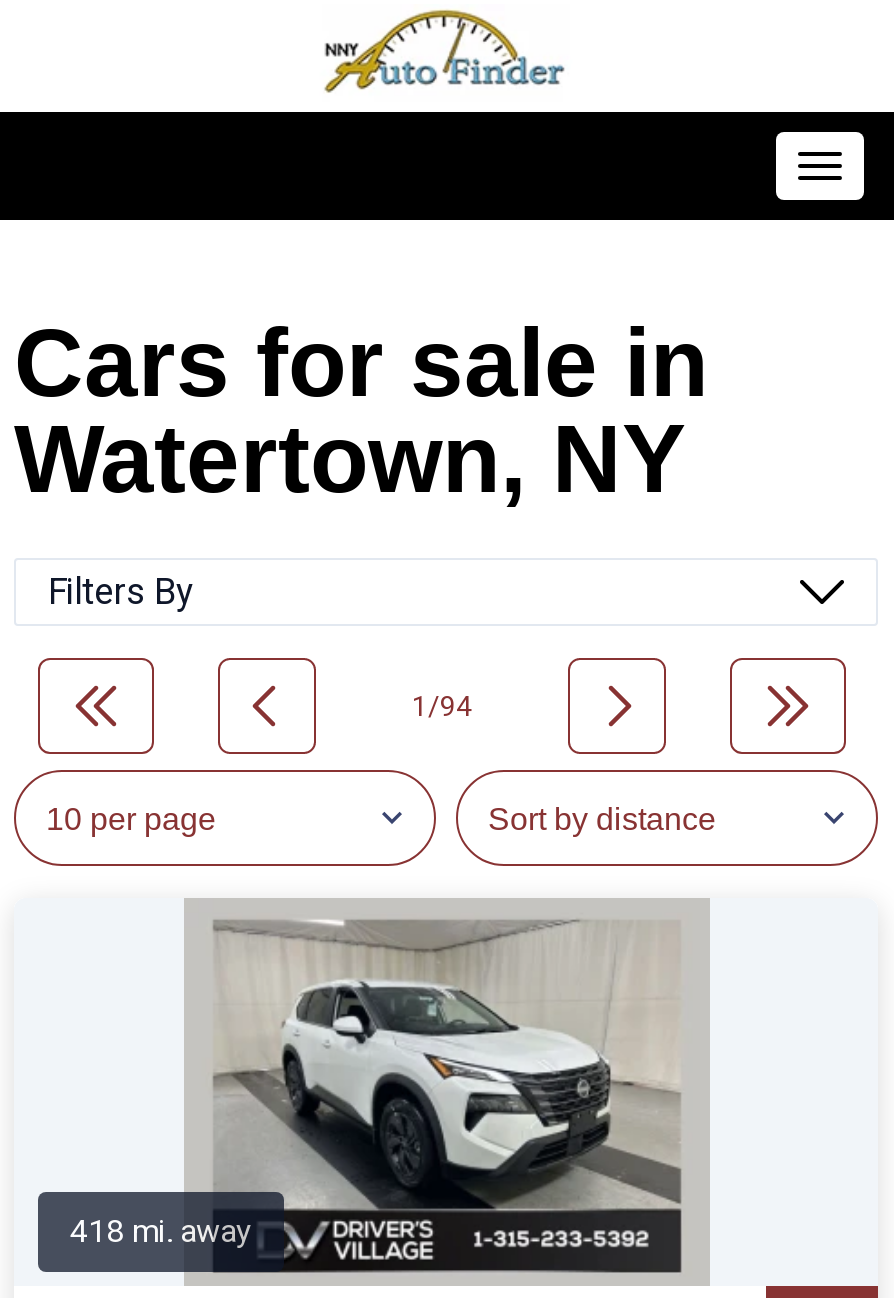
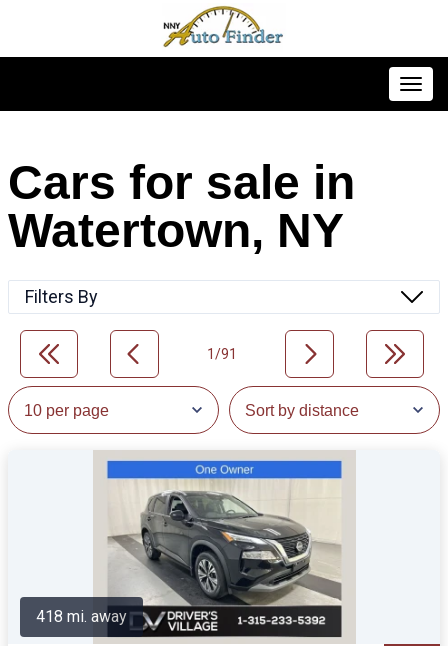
- 1/94
+ 1/91

- [image]
+ [image]
